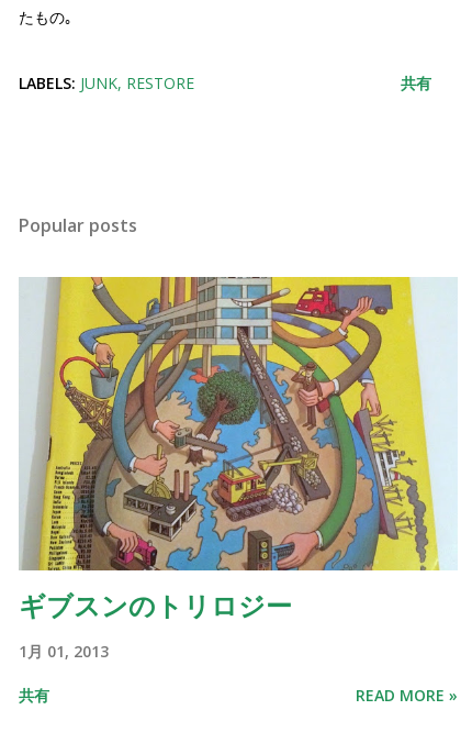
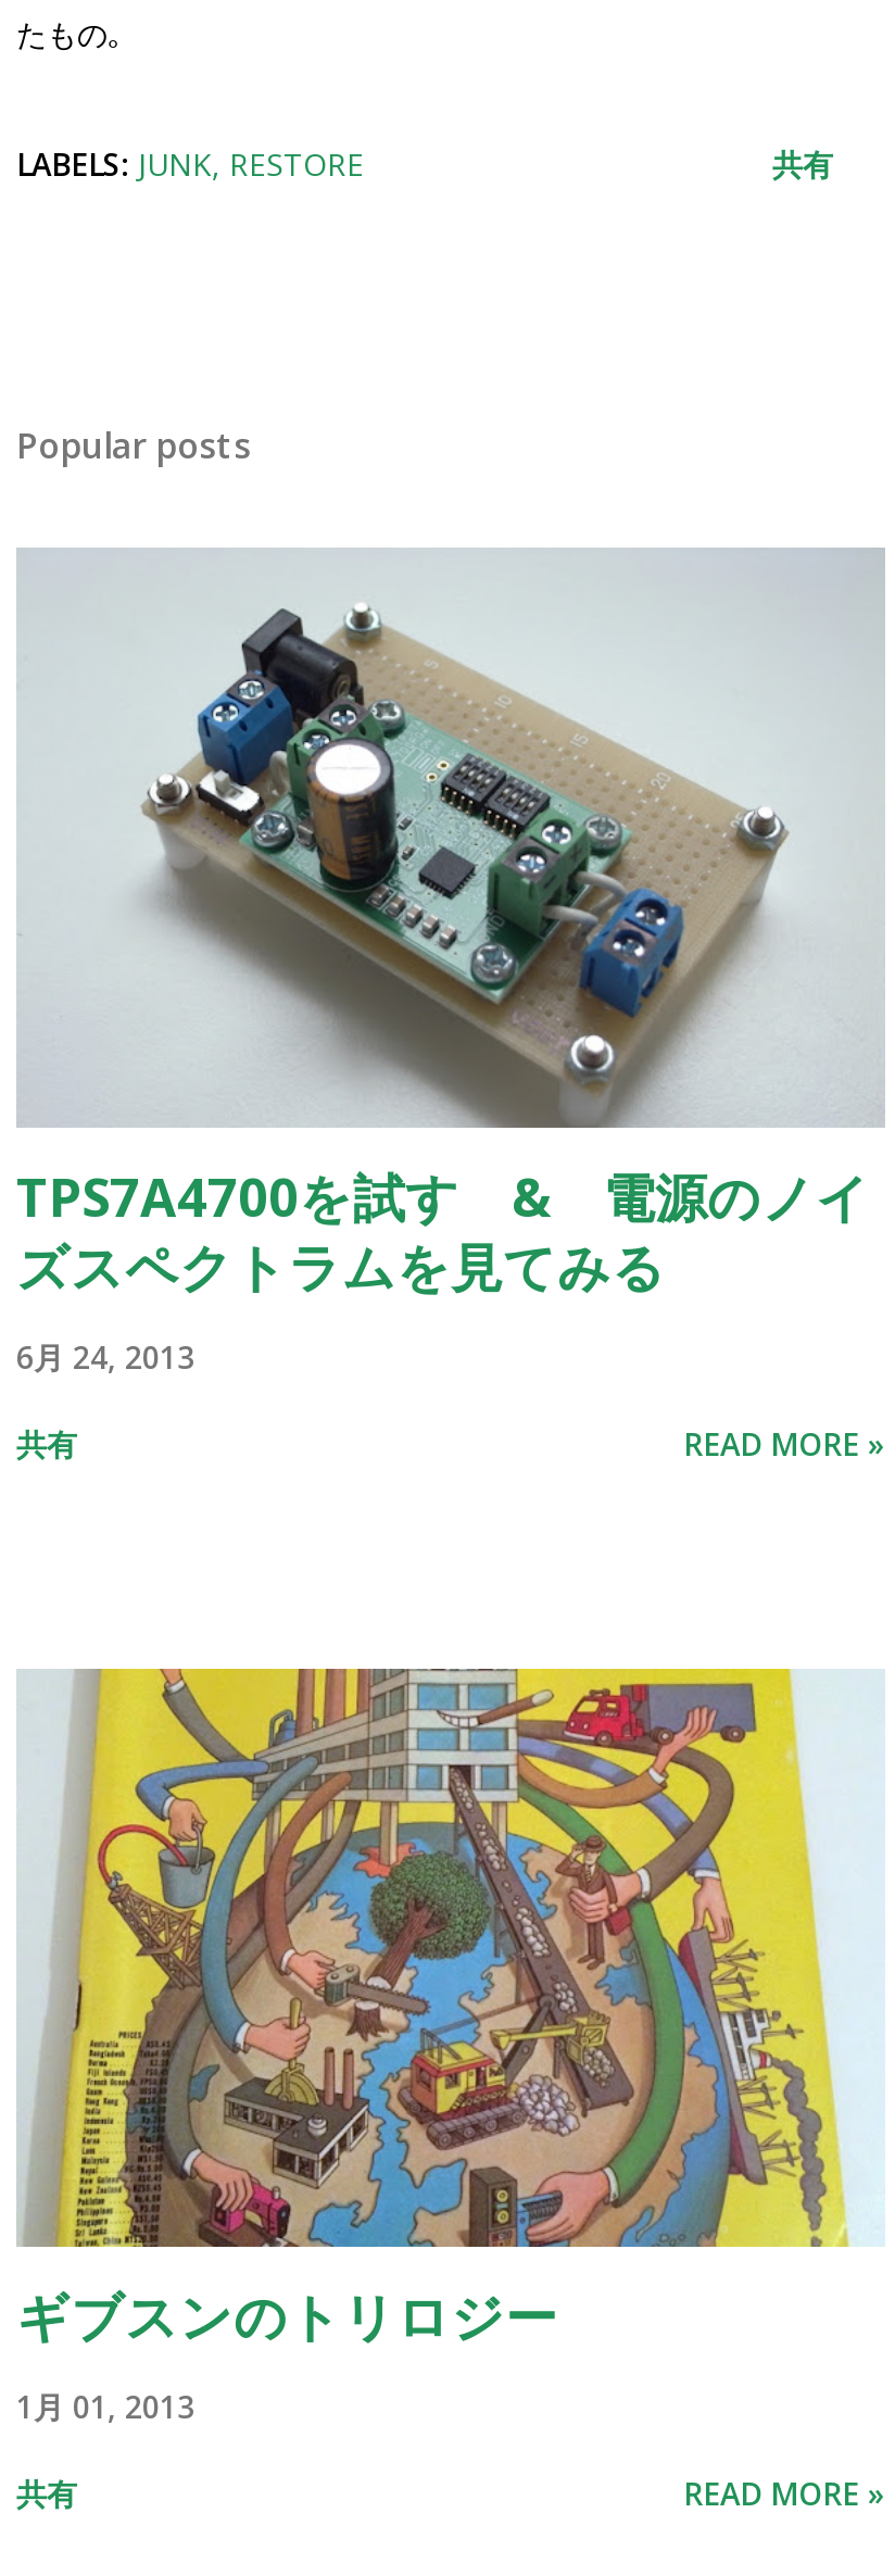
+ [image]
+ TPS7A4700を試す & 電源のノイ
+ ズスペクトラムを見てみる
+ 6月 24, 2013
+ 共有
+ READ MORE »
